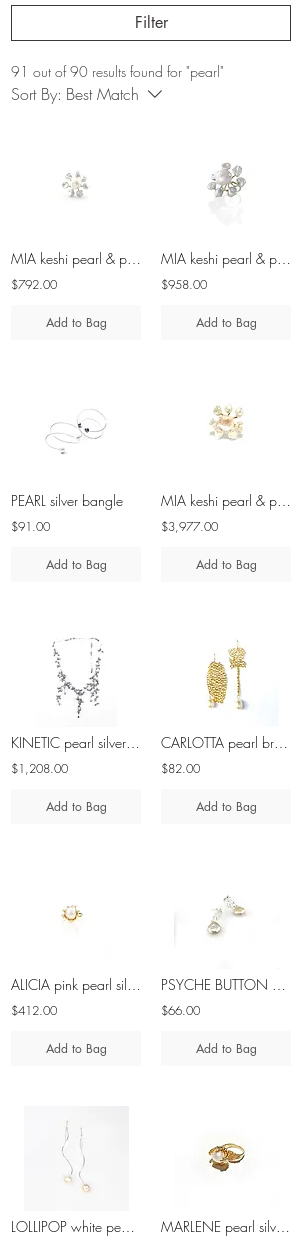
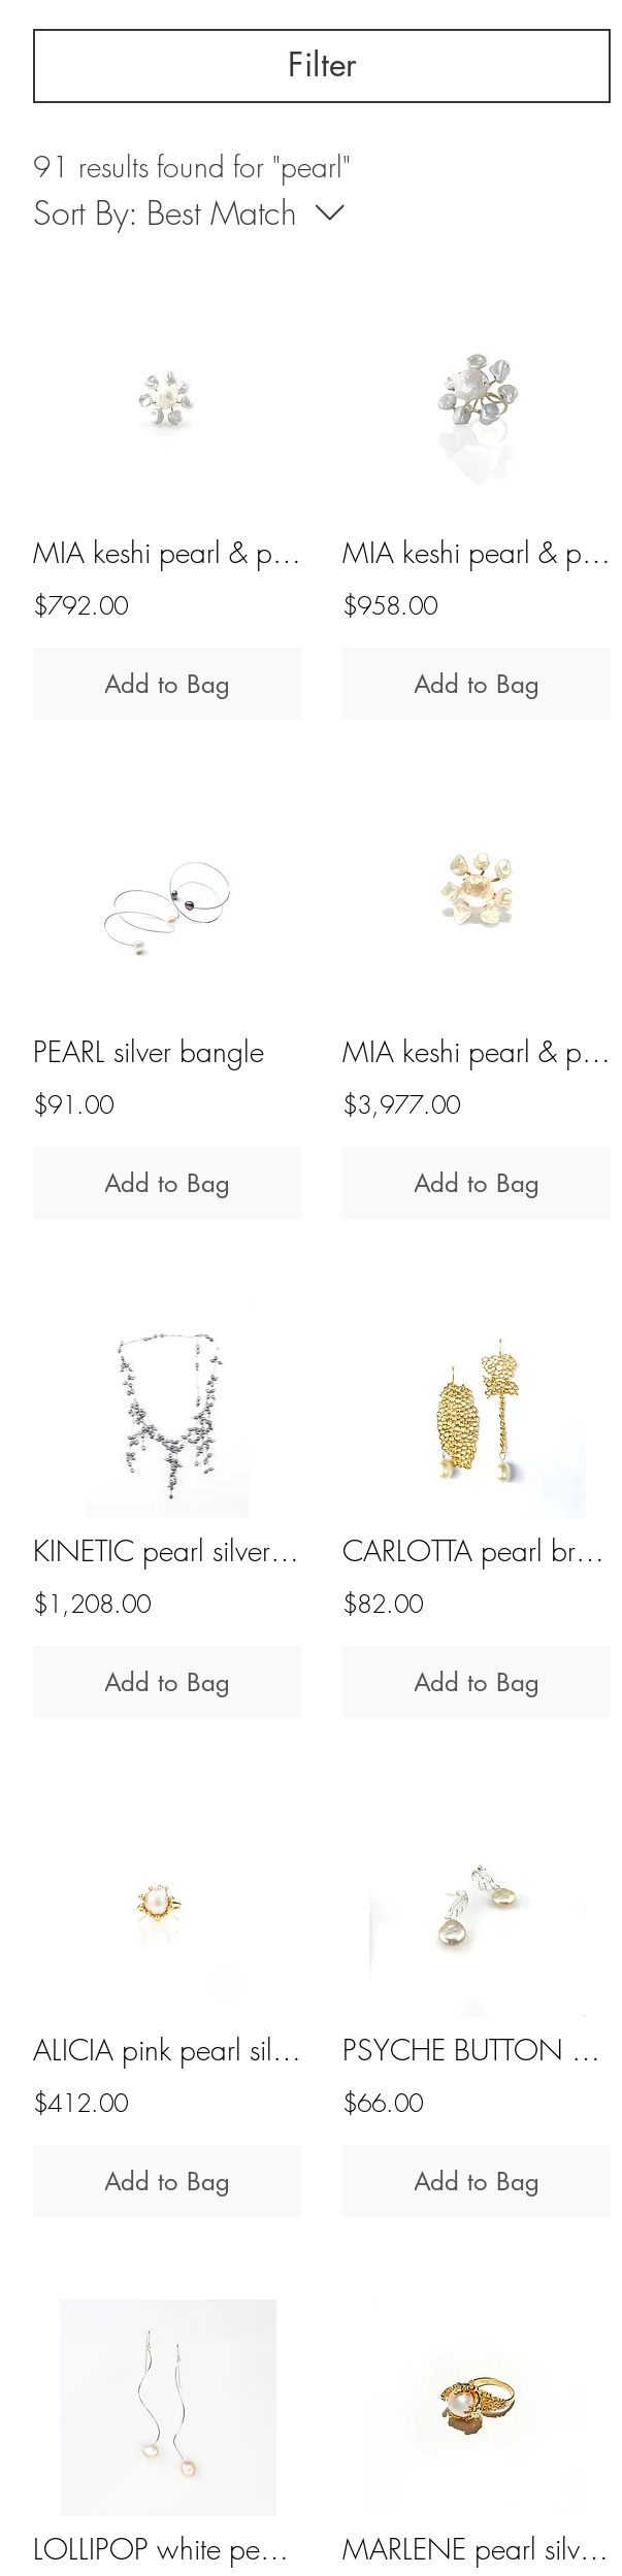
- 91 out of 90 results found for "pearl"
+ 91 results found for "pearl"
